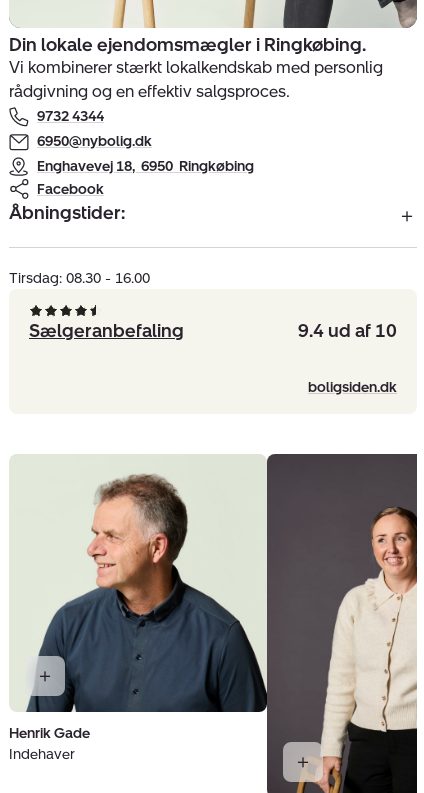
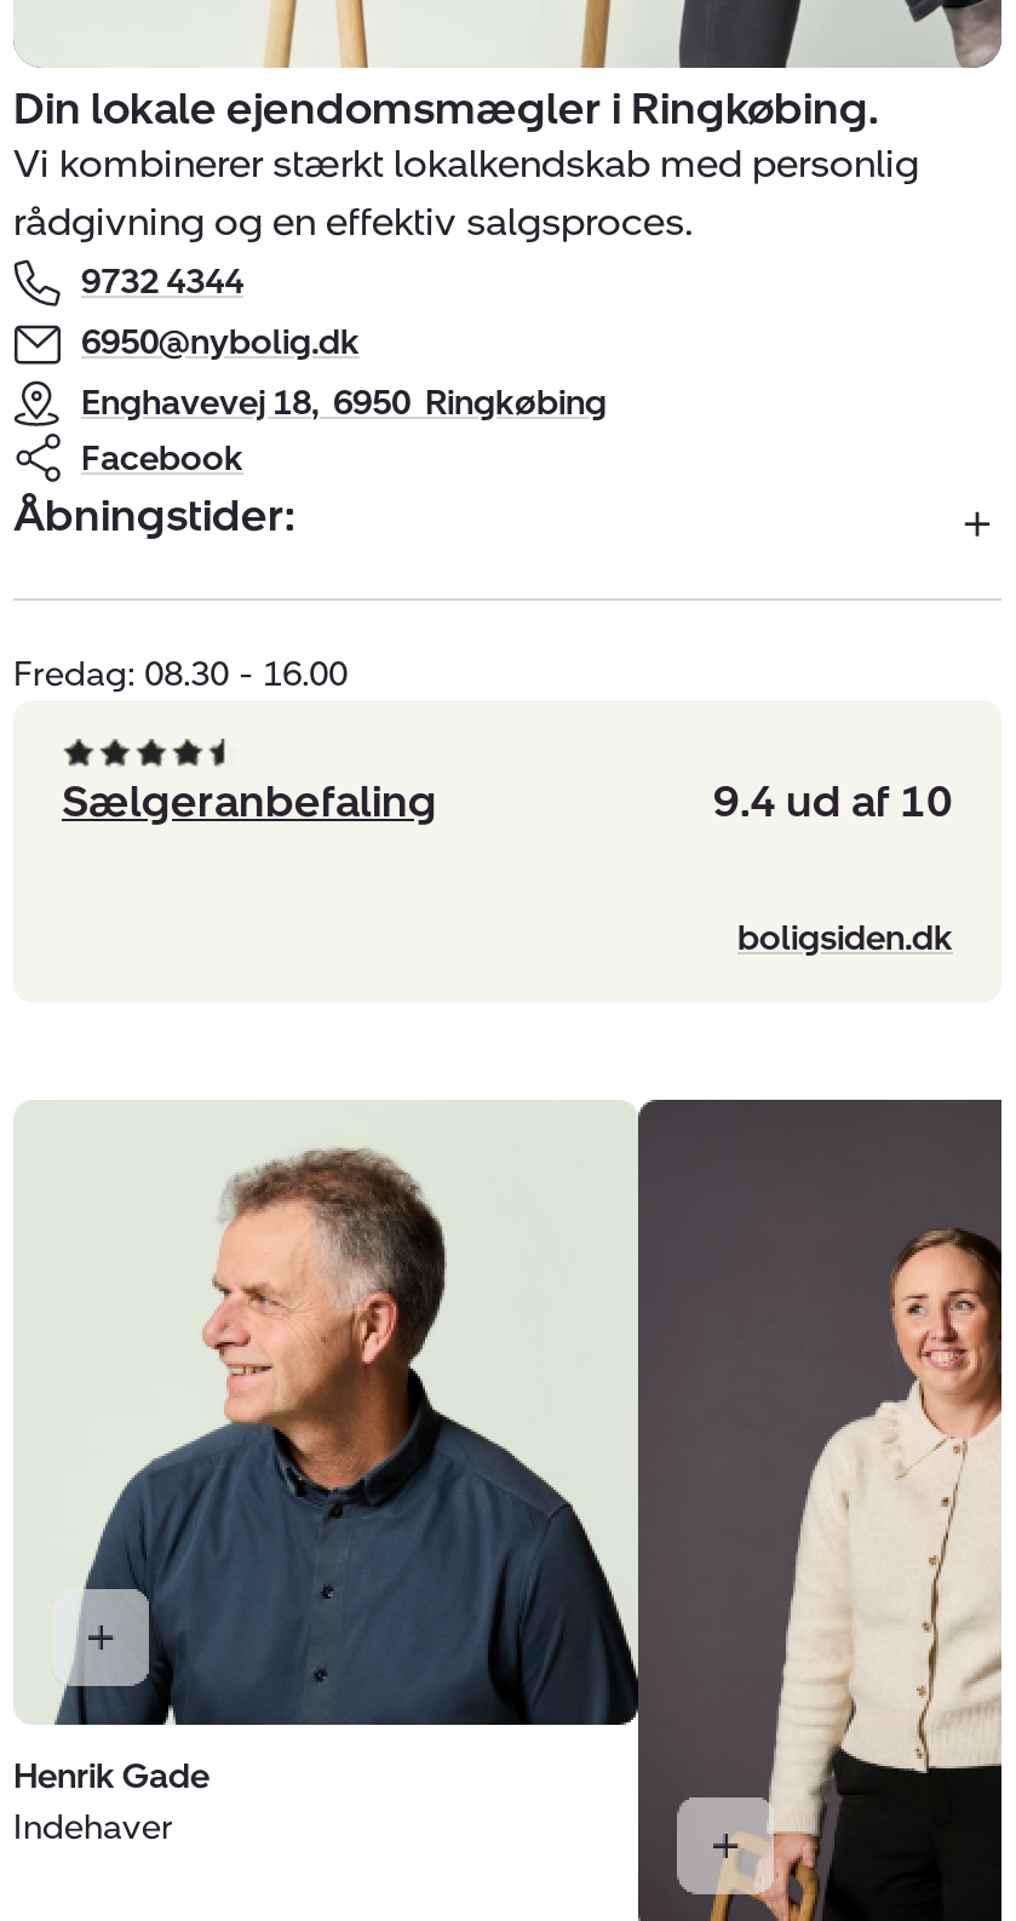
- Tirsdag: 08.30 - 16.00
+ Fredag: 08.30 - 16.00
